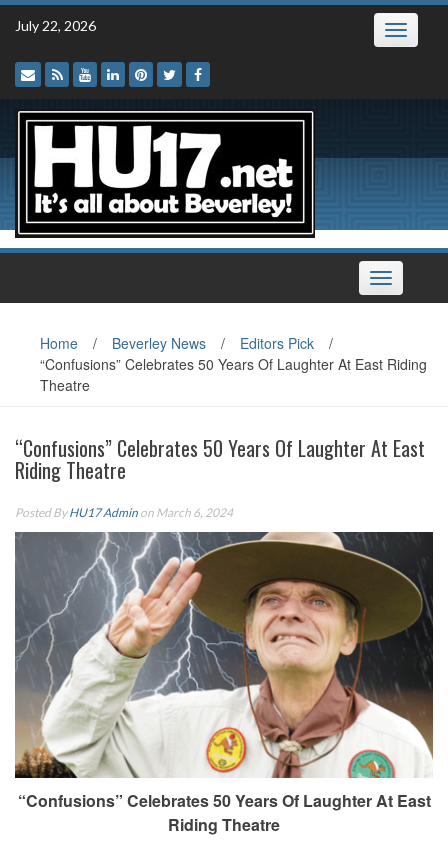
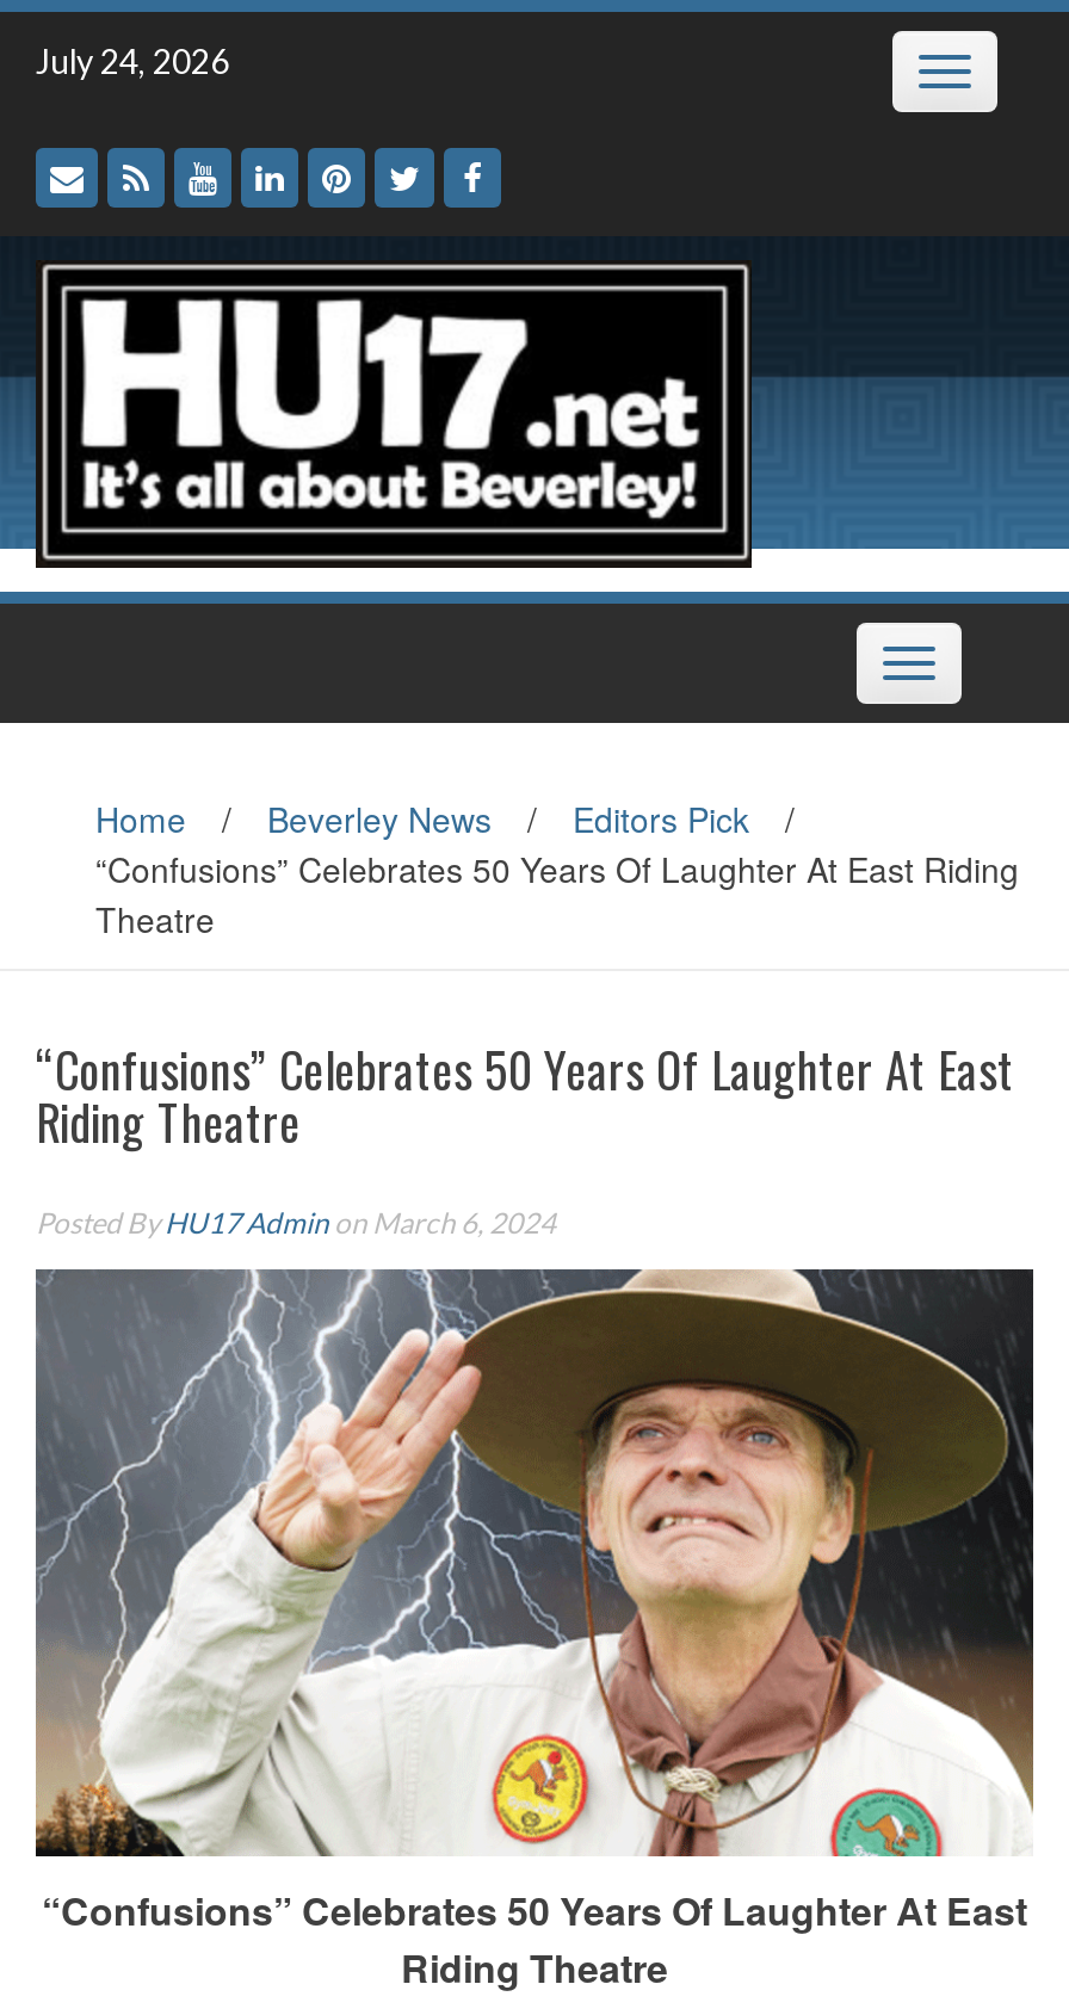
- July 22, 2026
+ July 24, 2026
